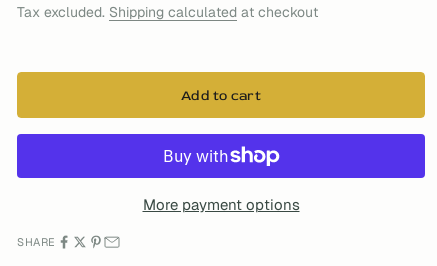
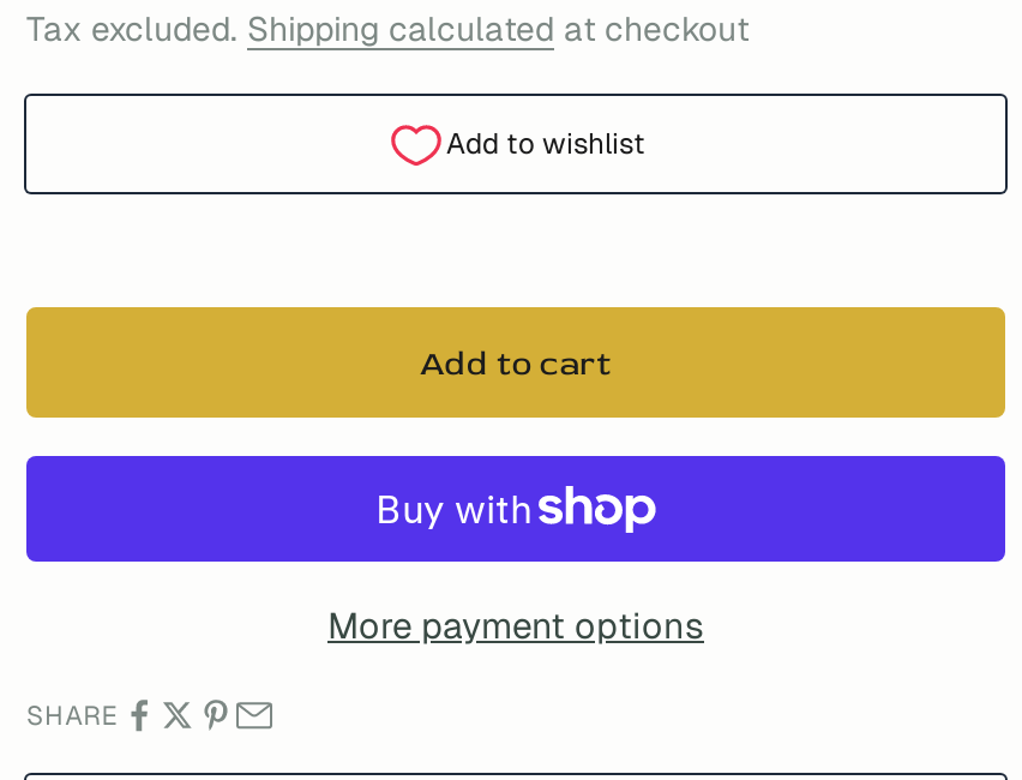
+ Add to wishlist
